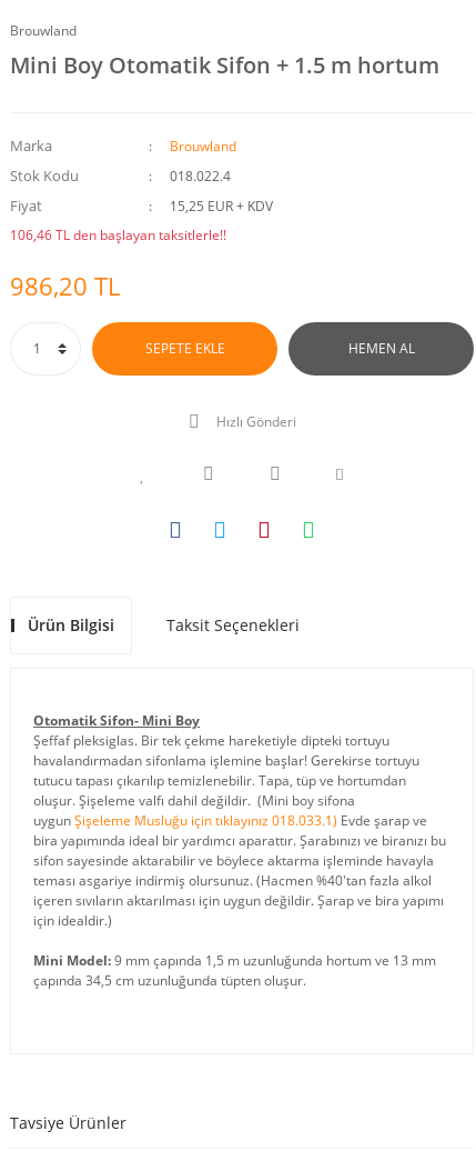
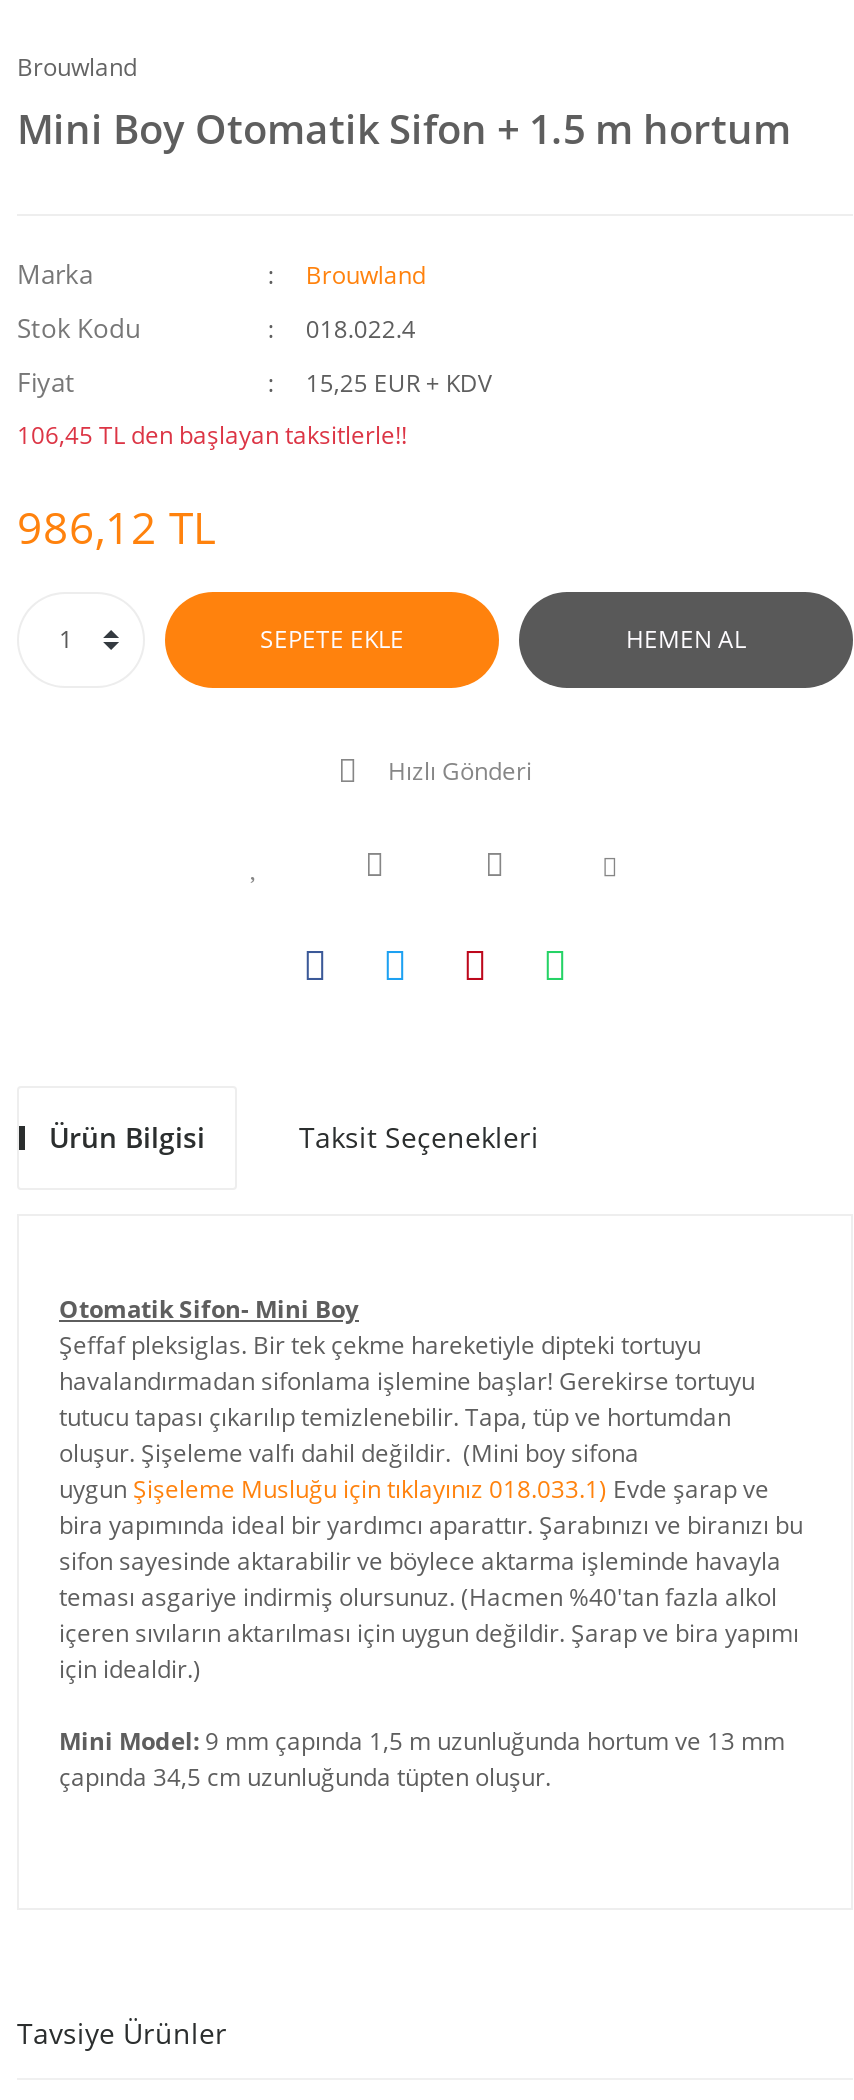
- 106,46 TL den başlayan taksitlerle!!
+ 106,45 TL den başlayan taksitlerle!!

- 986,20 TL
+ 986,12 TL
